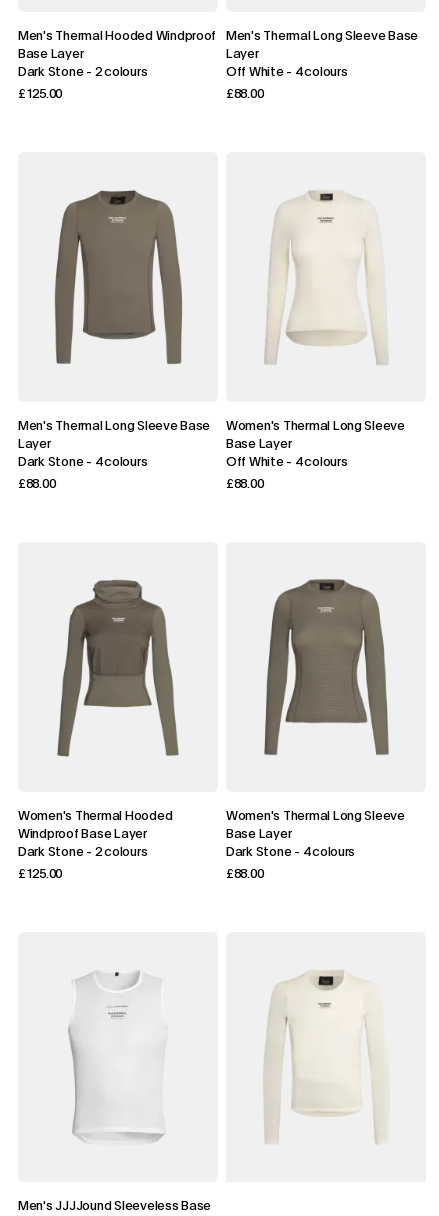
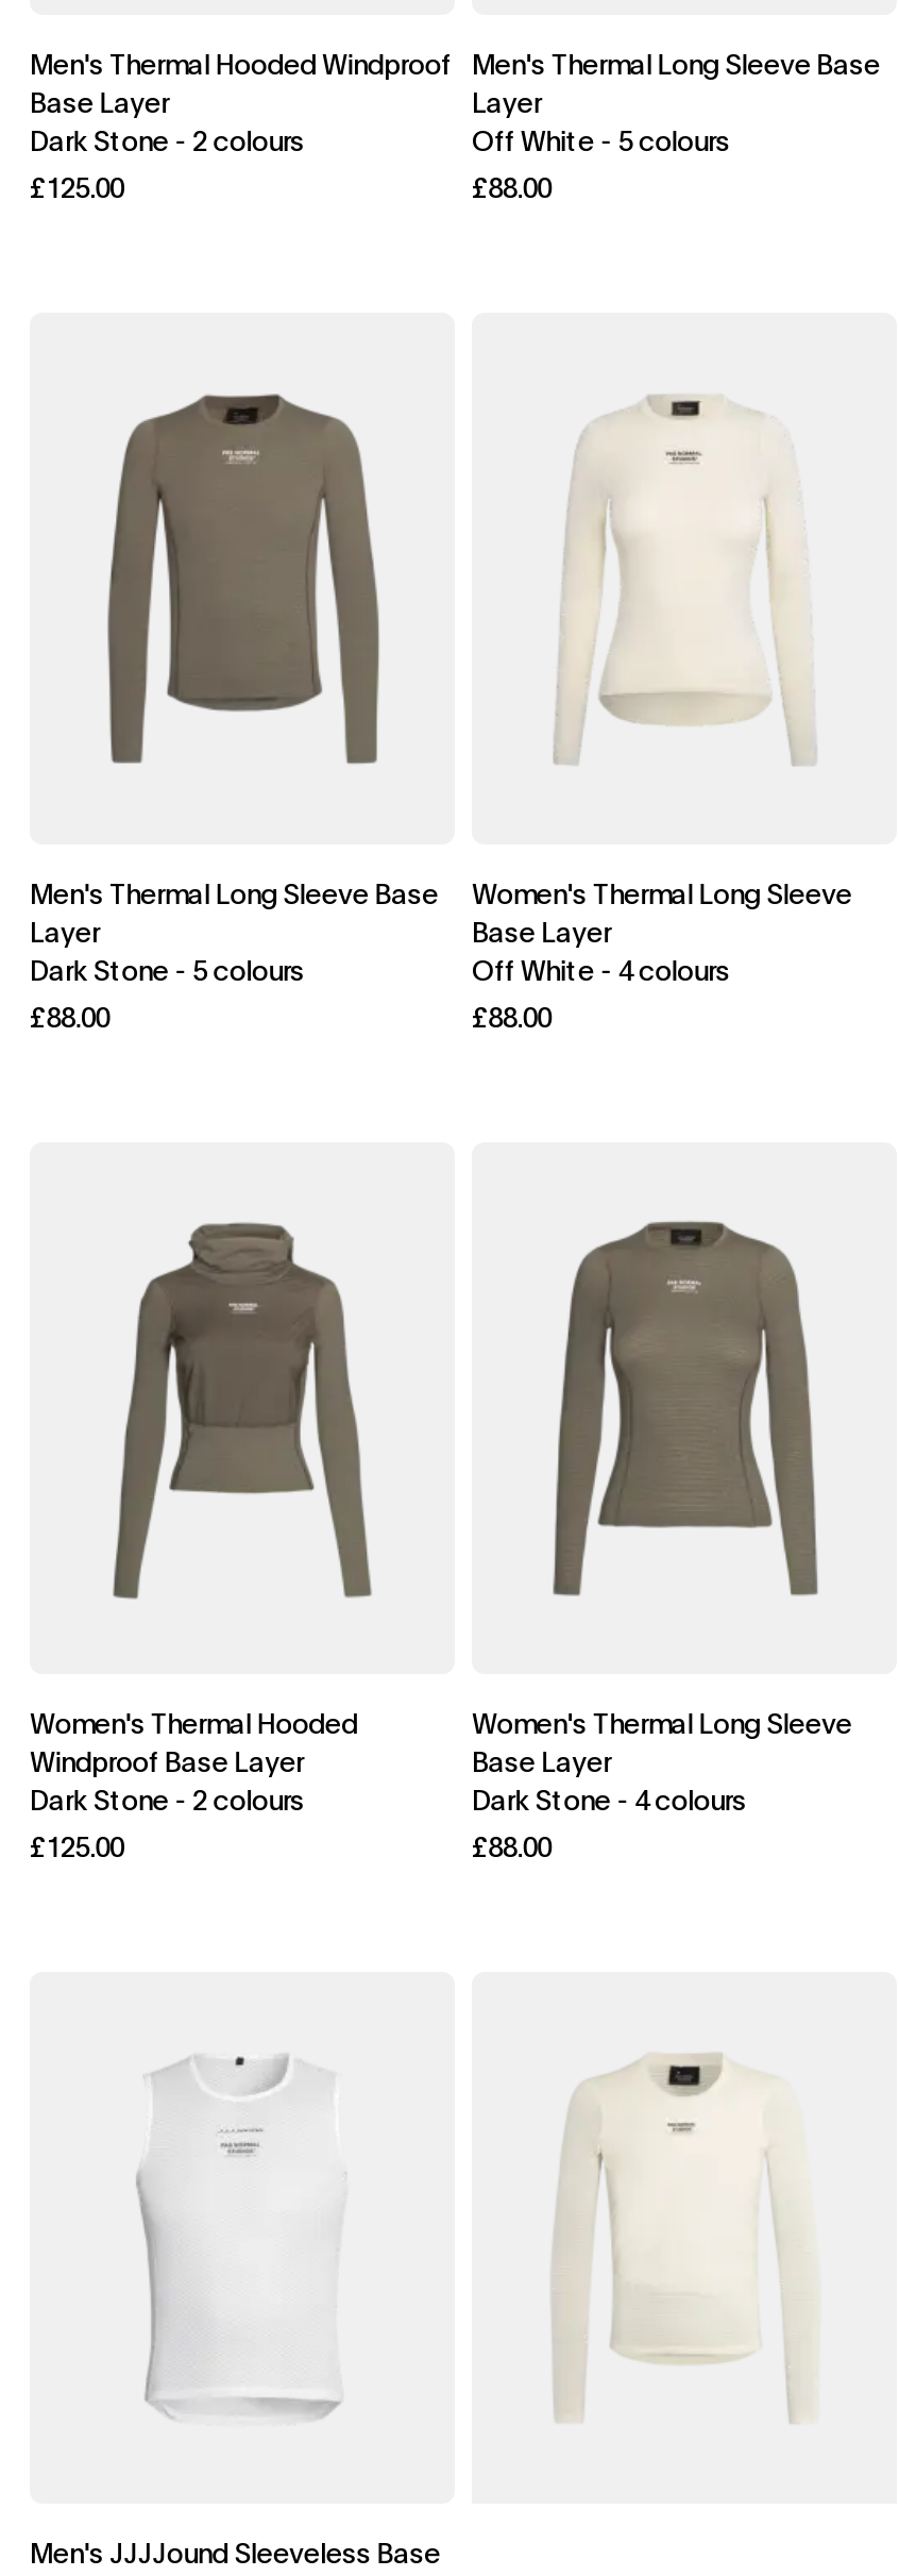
- Off White - 4 colours
+ Off White - 5 colours

- Dark Stone - 4 colours
+ Dark Stone - 5 colours
